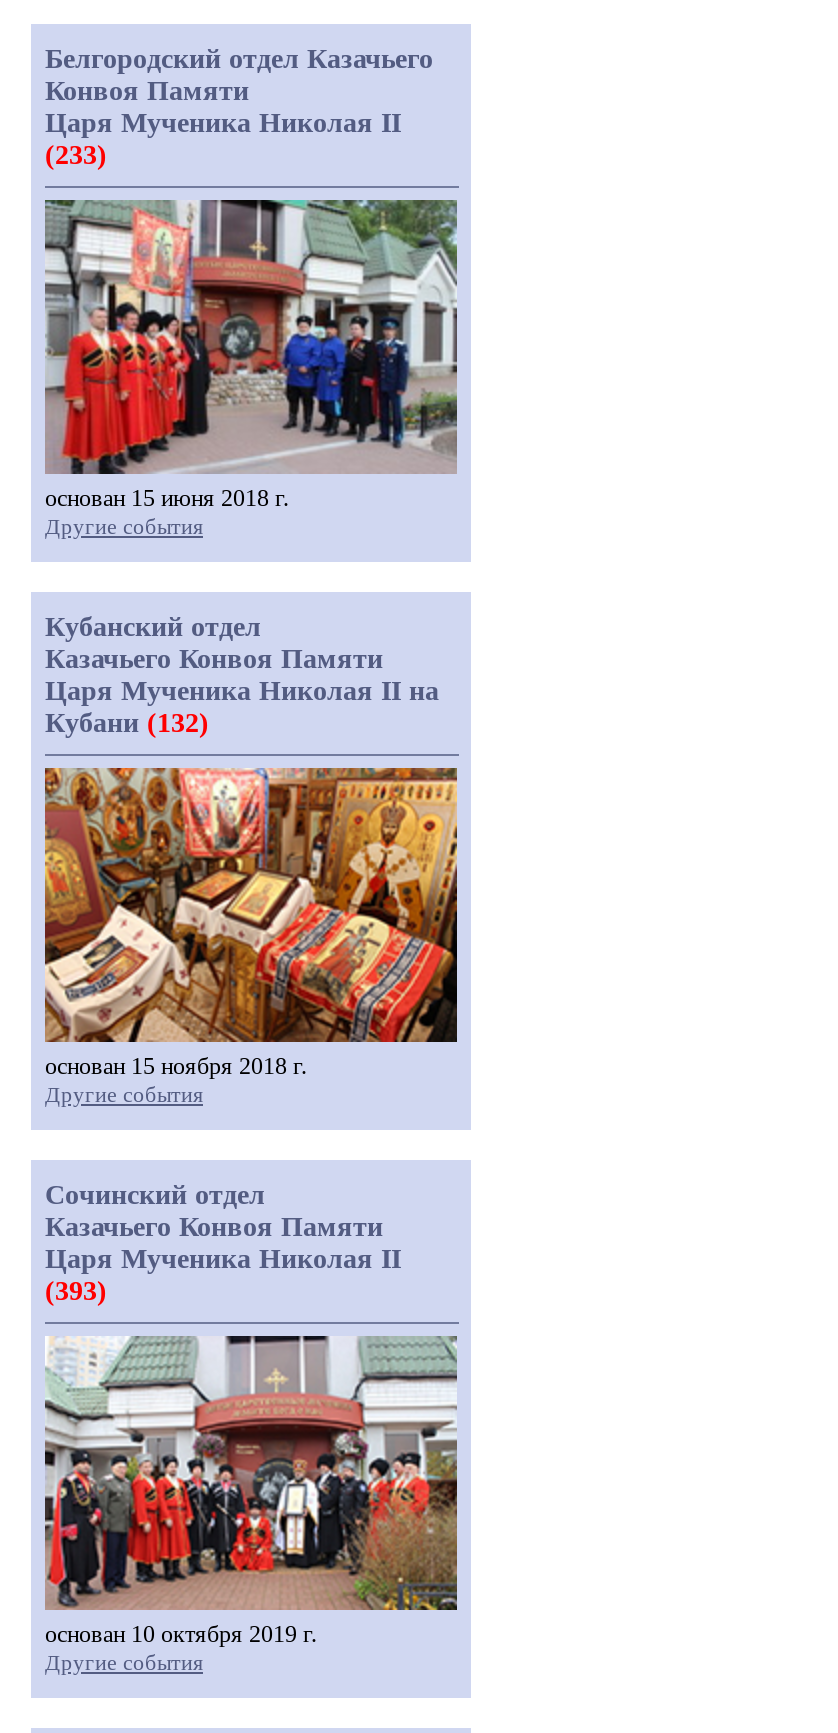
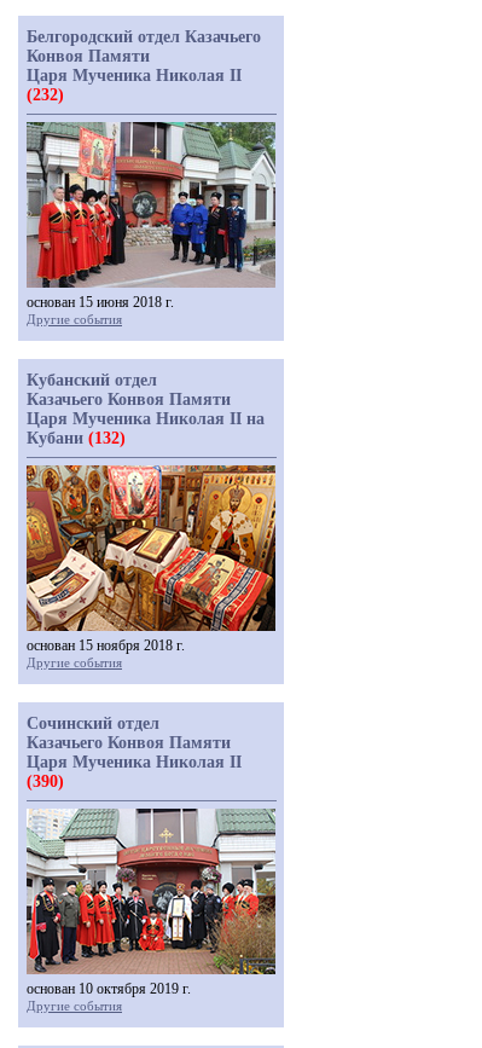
- (233)
+ (232)

- (393)
+ (390)
